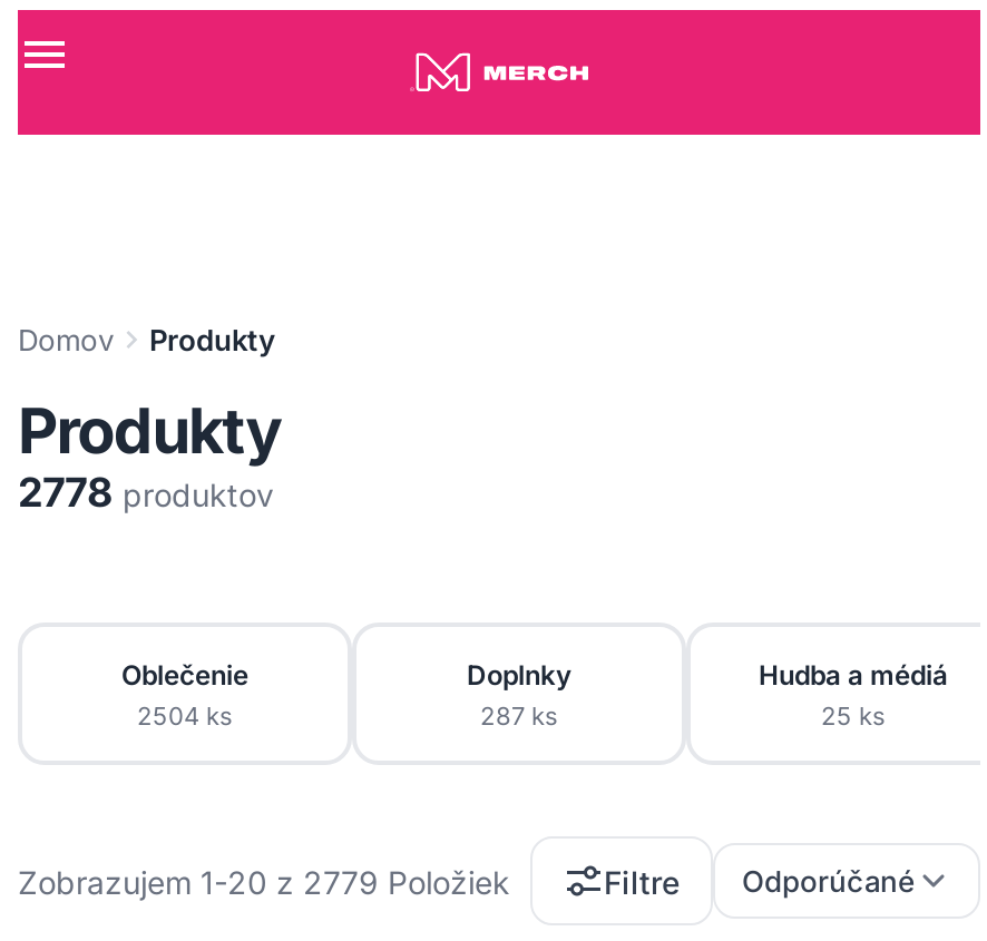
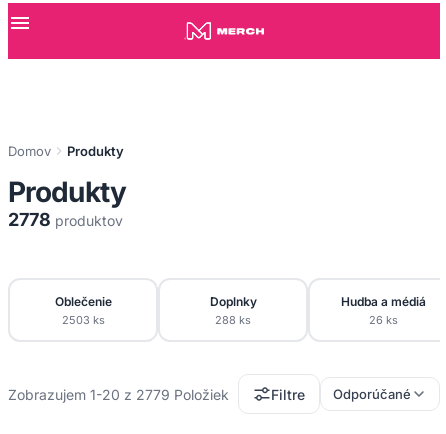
- 2504 ks
+ 2503 ks

- 287 ks
+ 288 ks

- 25 ks
+ 26 ks
